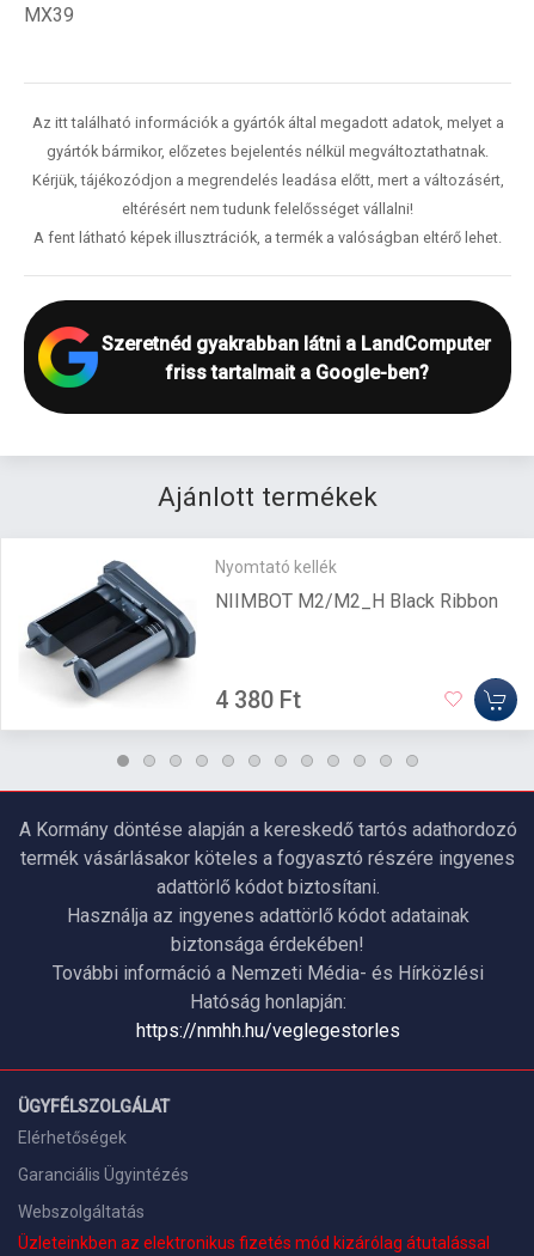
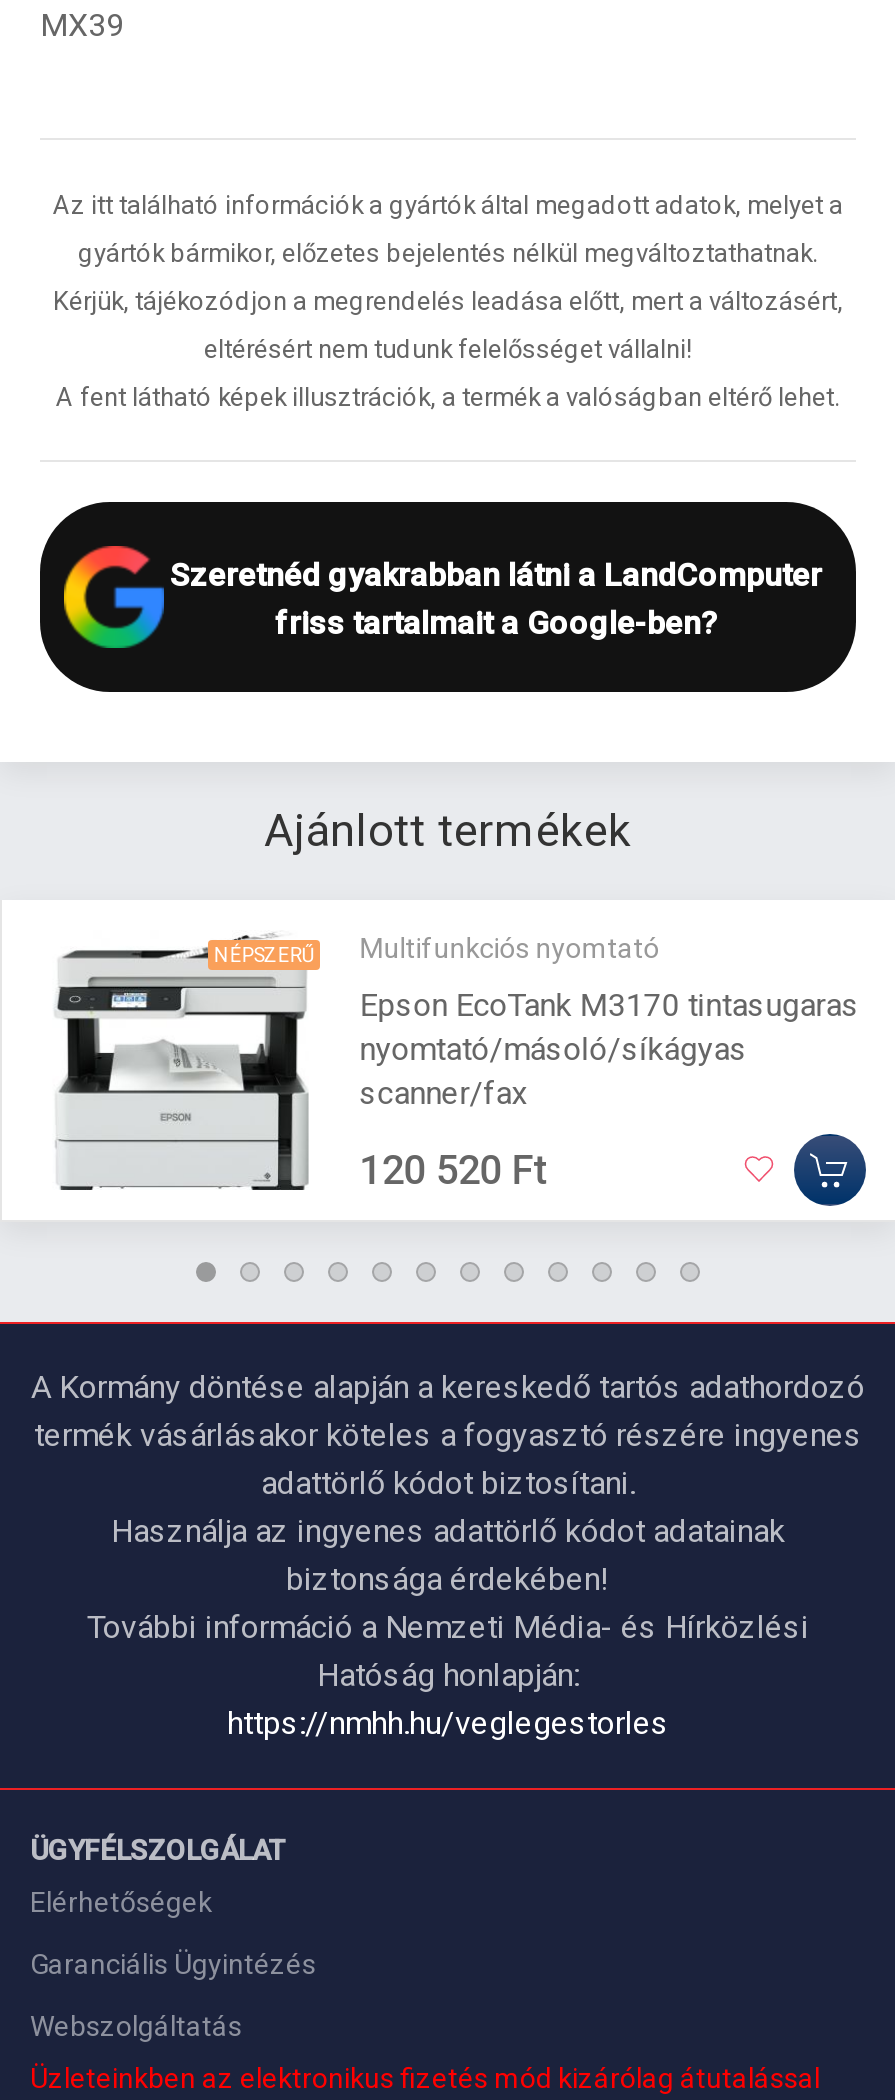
- [image]
- Nyomtató kellék
+ [image]
+ NÉPSZERŰ
+ Multifunkciós nyomtató

- NIIMBOT M2/M2_H Black Ribbon
+ Epson EcoTank M3170 tintasugaras
+ nyomtató/másoló/síkágyas
+ scanner/fax

- 4 380 Ft
+ 120 520 Ft
